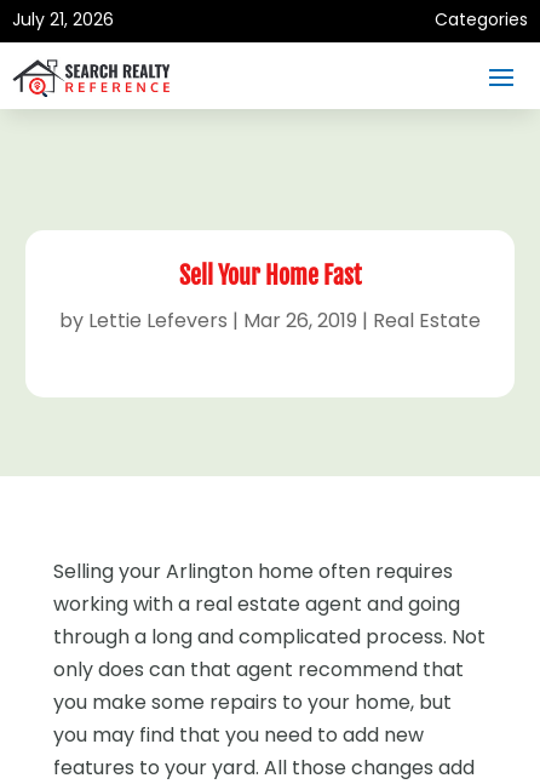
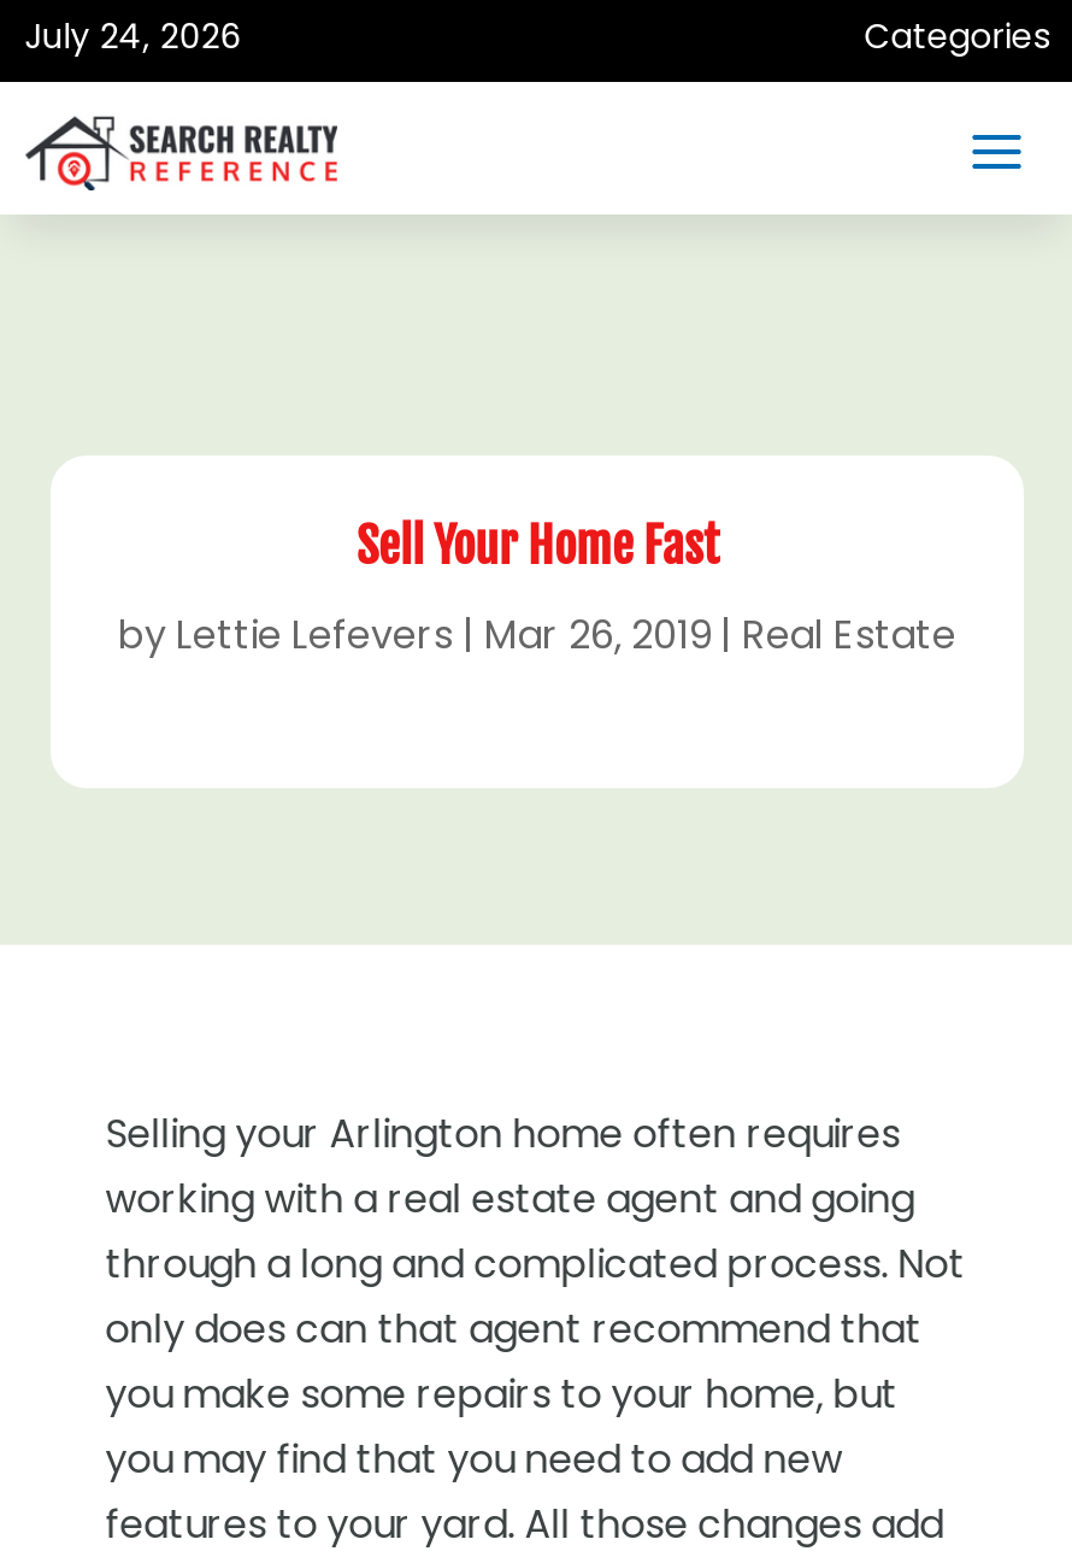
- July 21, 2026
+ July 24, 2026
